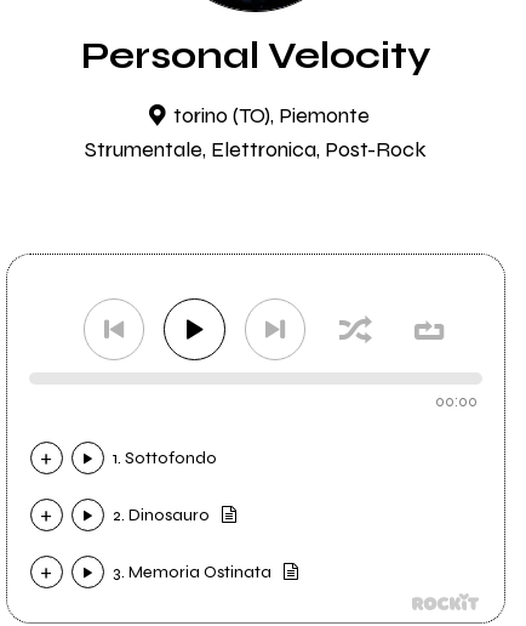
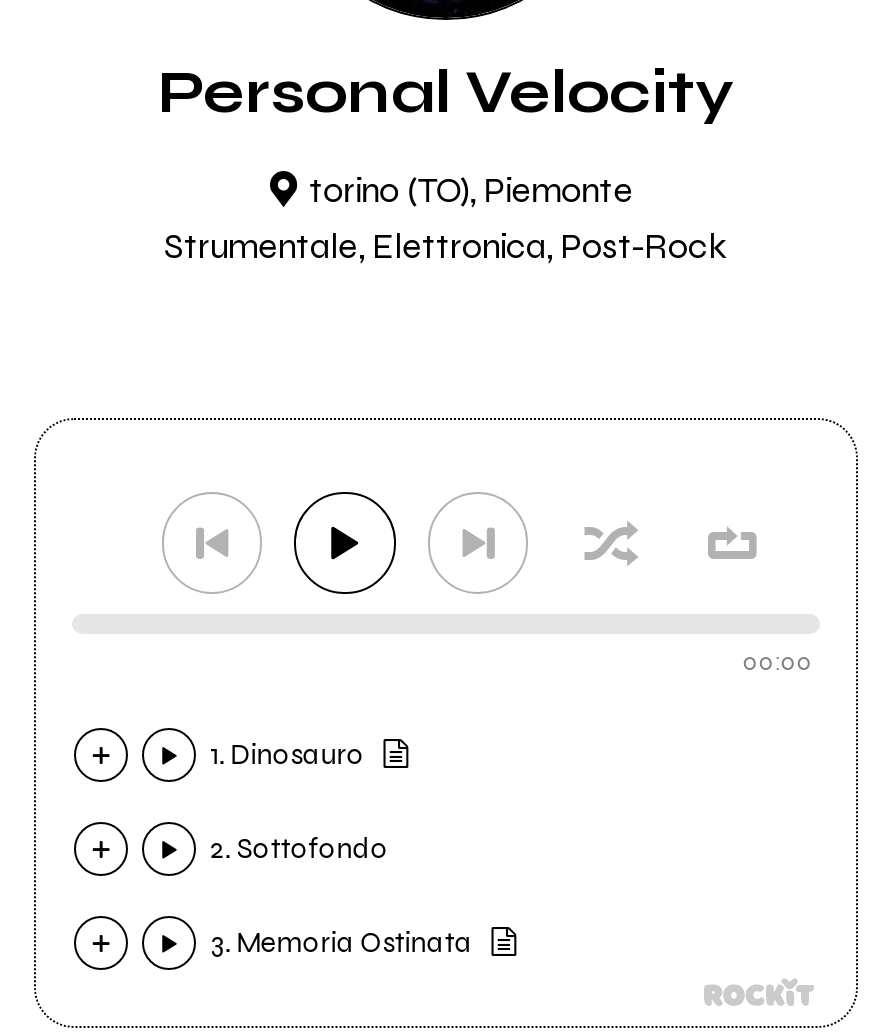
- 1. Sottofondo
+ 1. Dinosauro

- 2. Dinosauro
+ 2. Sottofondo
